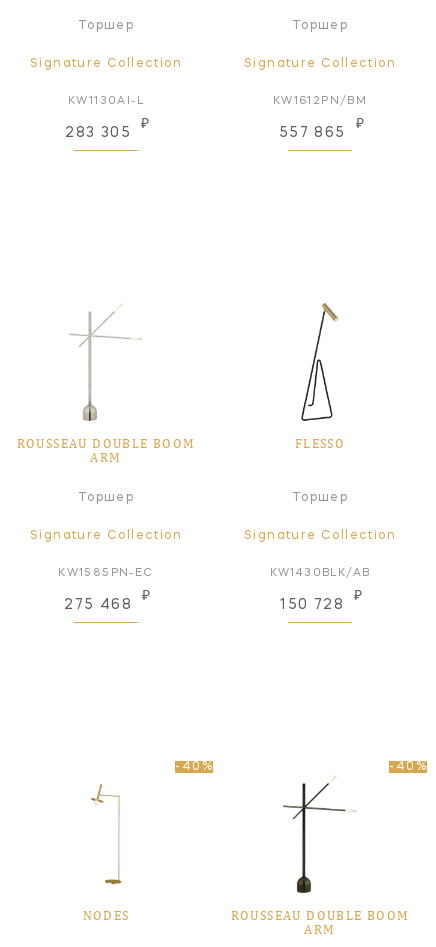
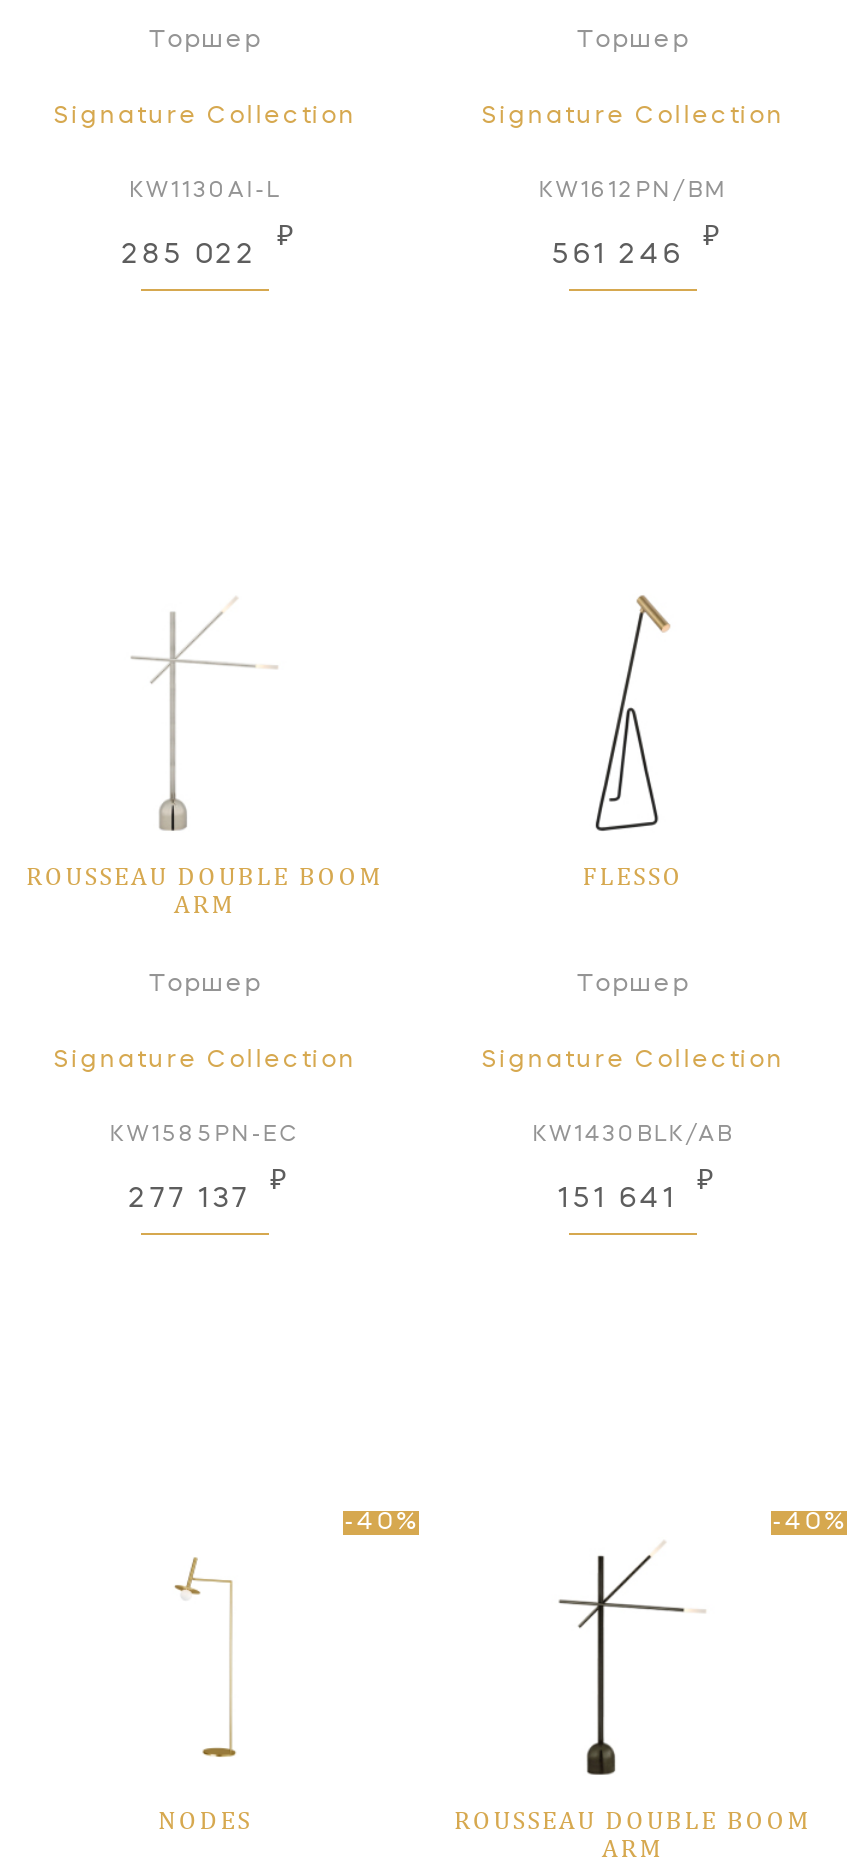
- 283 305
+ 285 022

- 557 865
+ 561 246

- 275 468
+ 277 137

- 150 728
+ 151 641
